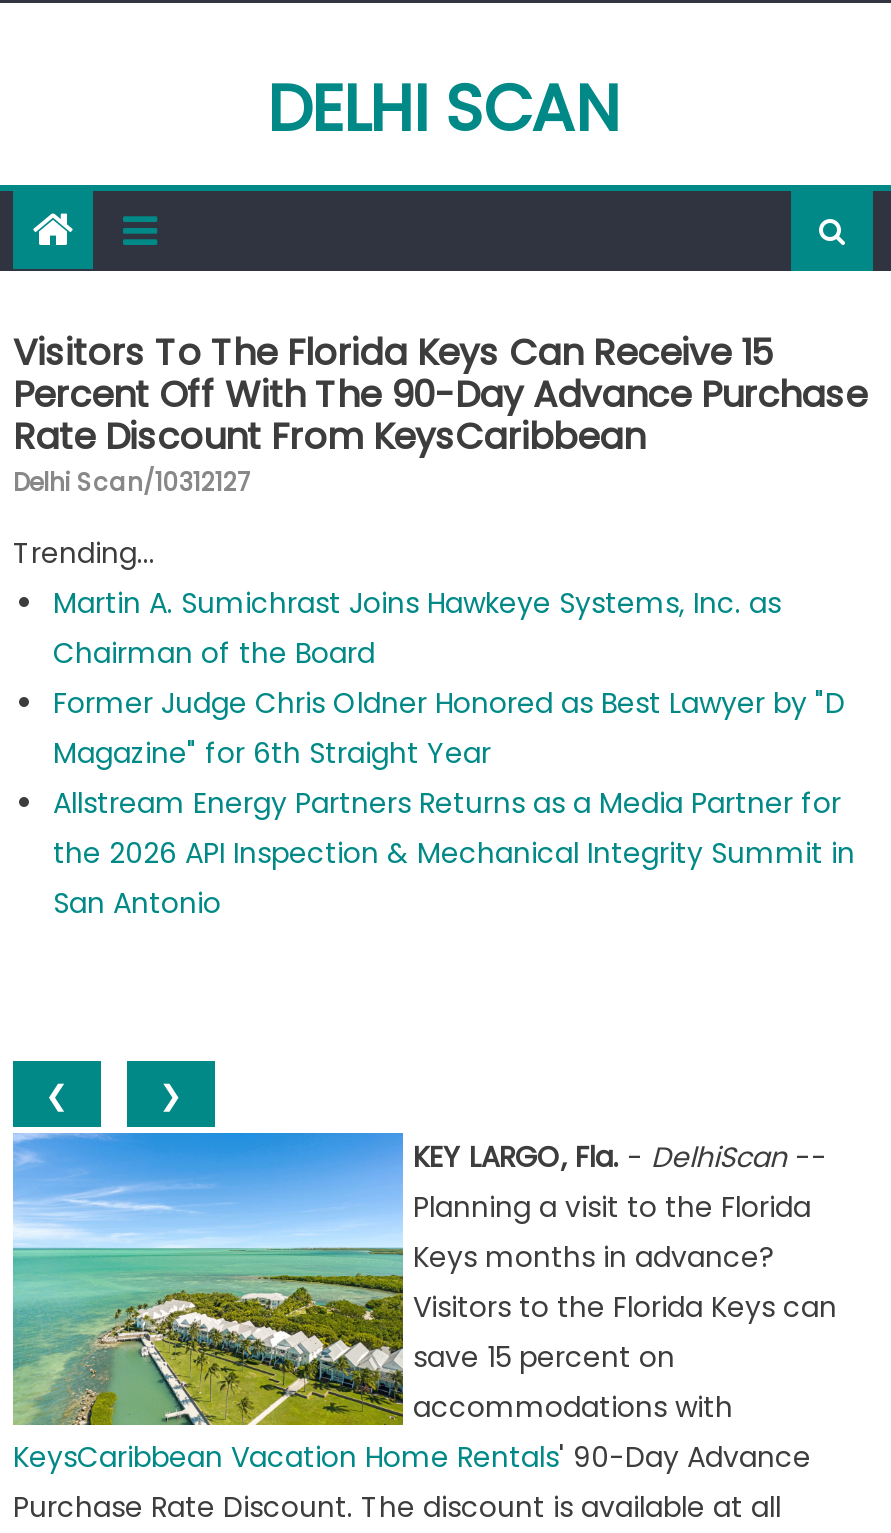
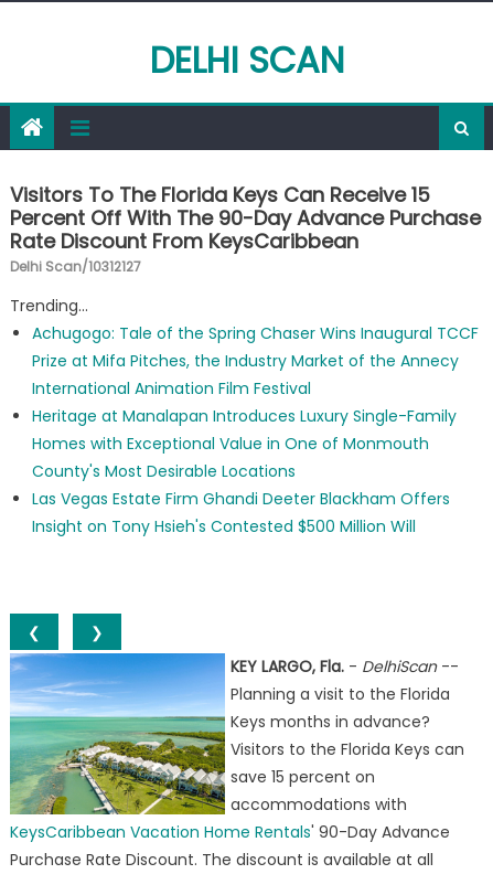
- Martin A. Sumichrast Joins Hawkeye Systems, Inc. as
- Chairman of the Board
- Former Judge Chris Oldner Honored as Best Lawyer by "D
- Magazine" for 6th Straight Year
- Allstream Energy Partners Returns as a Media Partner for
- the 2026 API Inspection & Mechanical Integrity Summit in
- San Antonio
+ Achugogo: Tale of the Spring Chaser Wins Inaugural TCCF
+ Prize at Mifa Pitches, the Industry Market of the Annecy
+ International Animation Film Festival
+ Heritage at Manalapan Introduces Luxury Single-Family
+ Homes with Exceptional Value in One of Monmouth
+ County's Most Desirable Locations
+ Las Vegas Estate Firm Ghandi Deeter Blackham Offers
+ Insight on Tony Hsieh's Contested $500 Million Will
